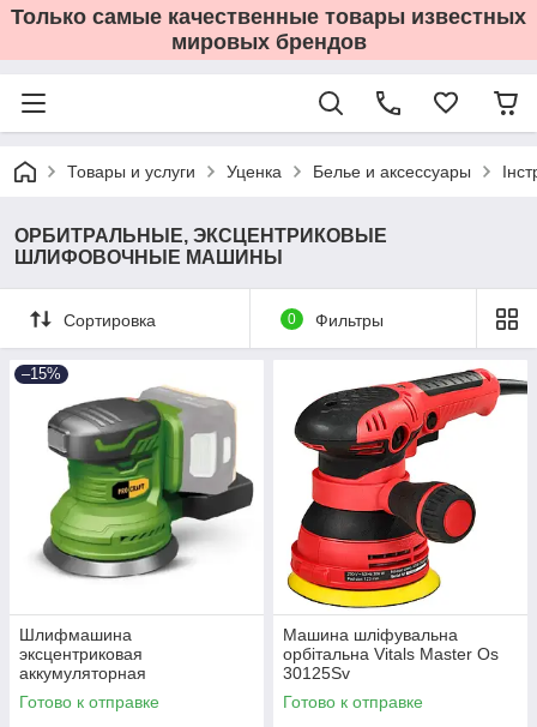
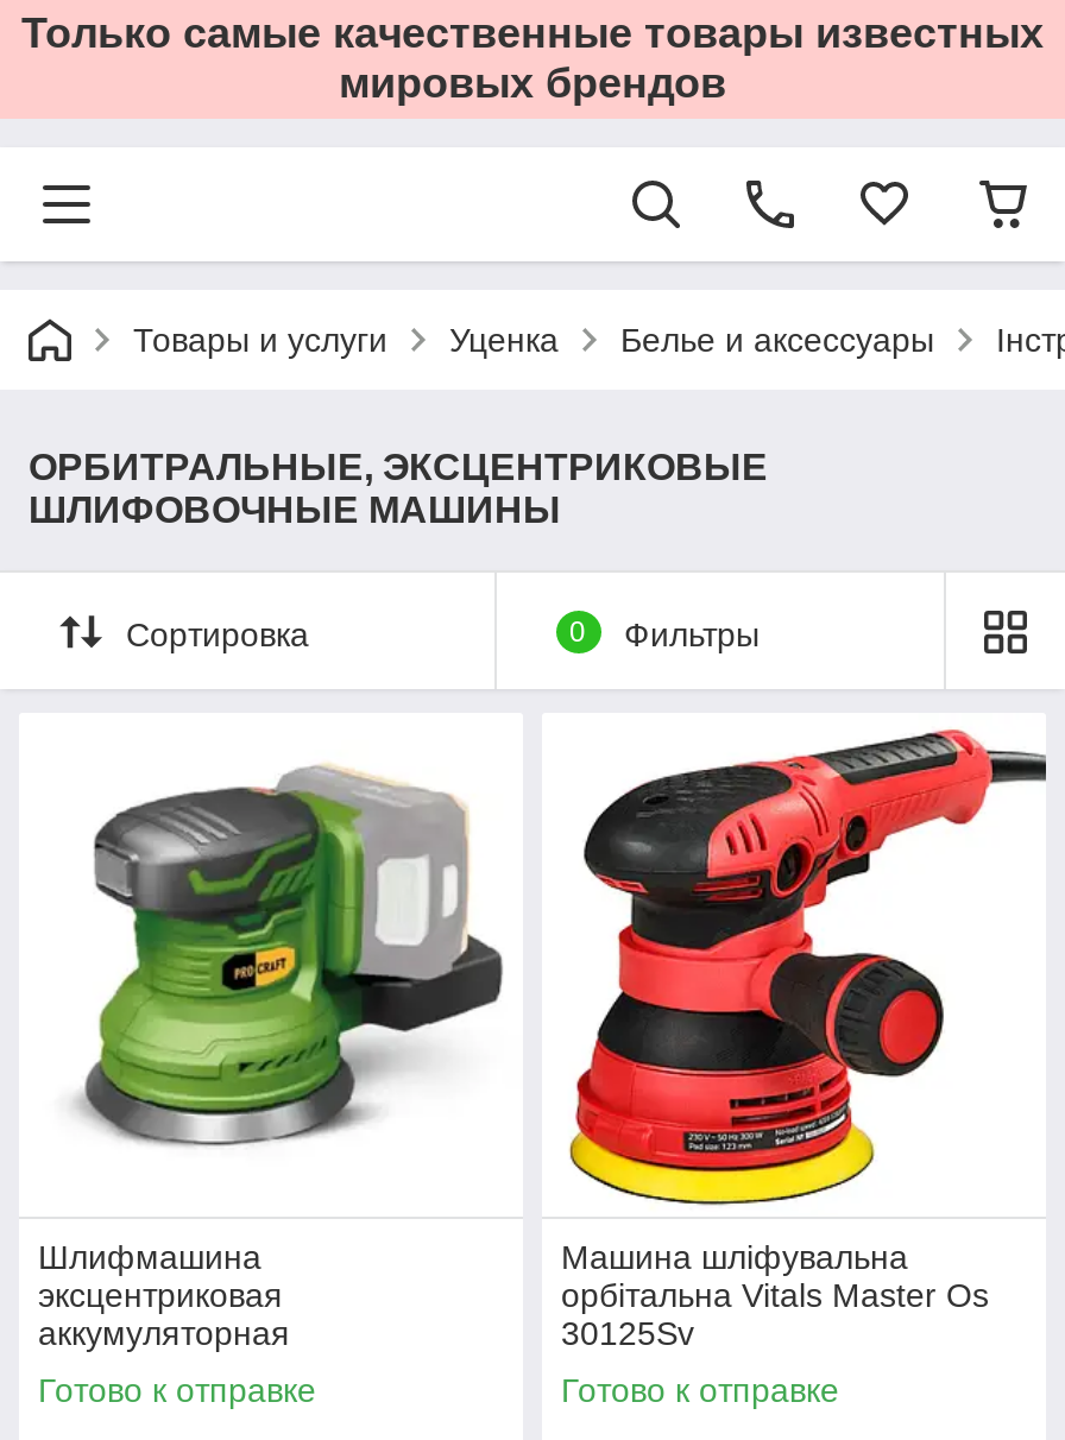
- –15%
